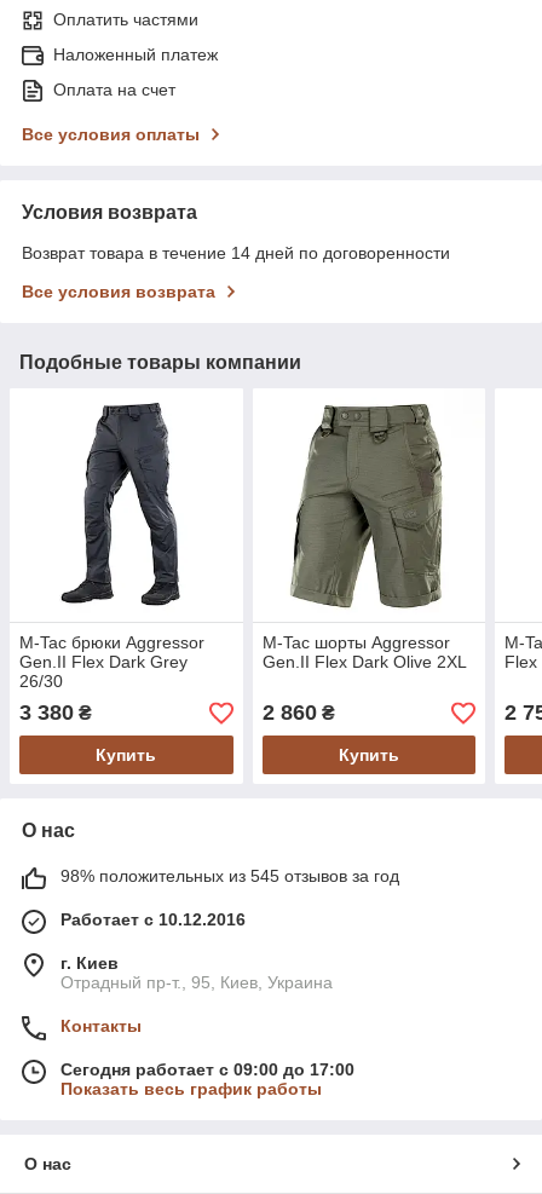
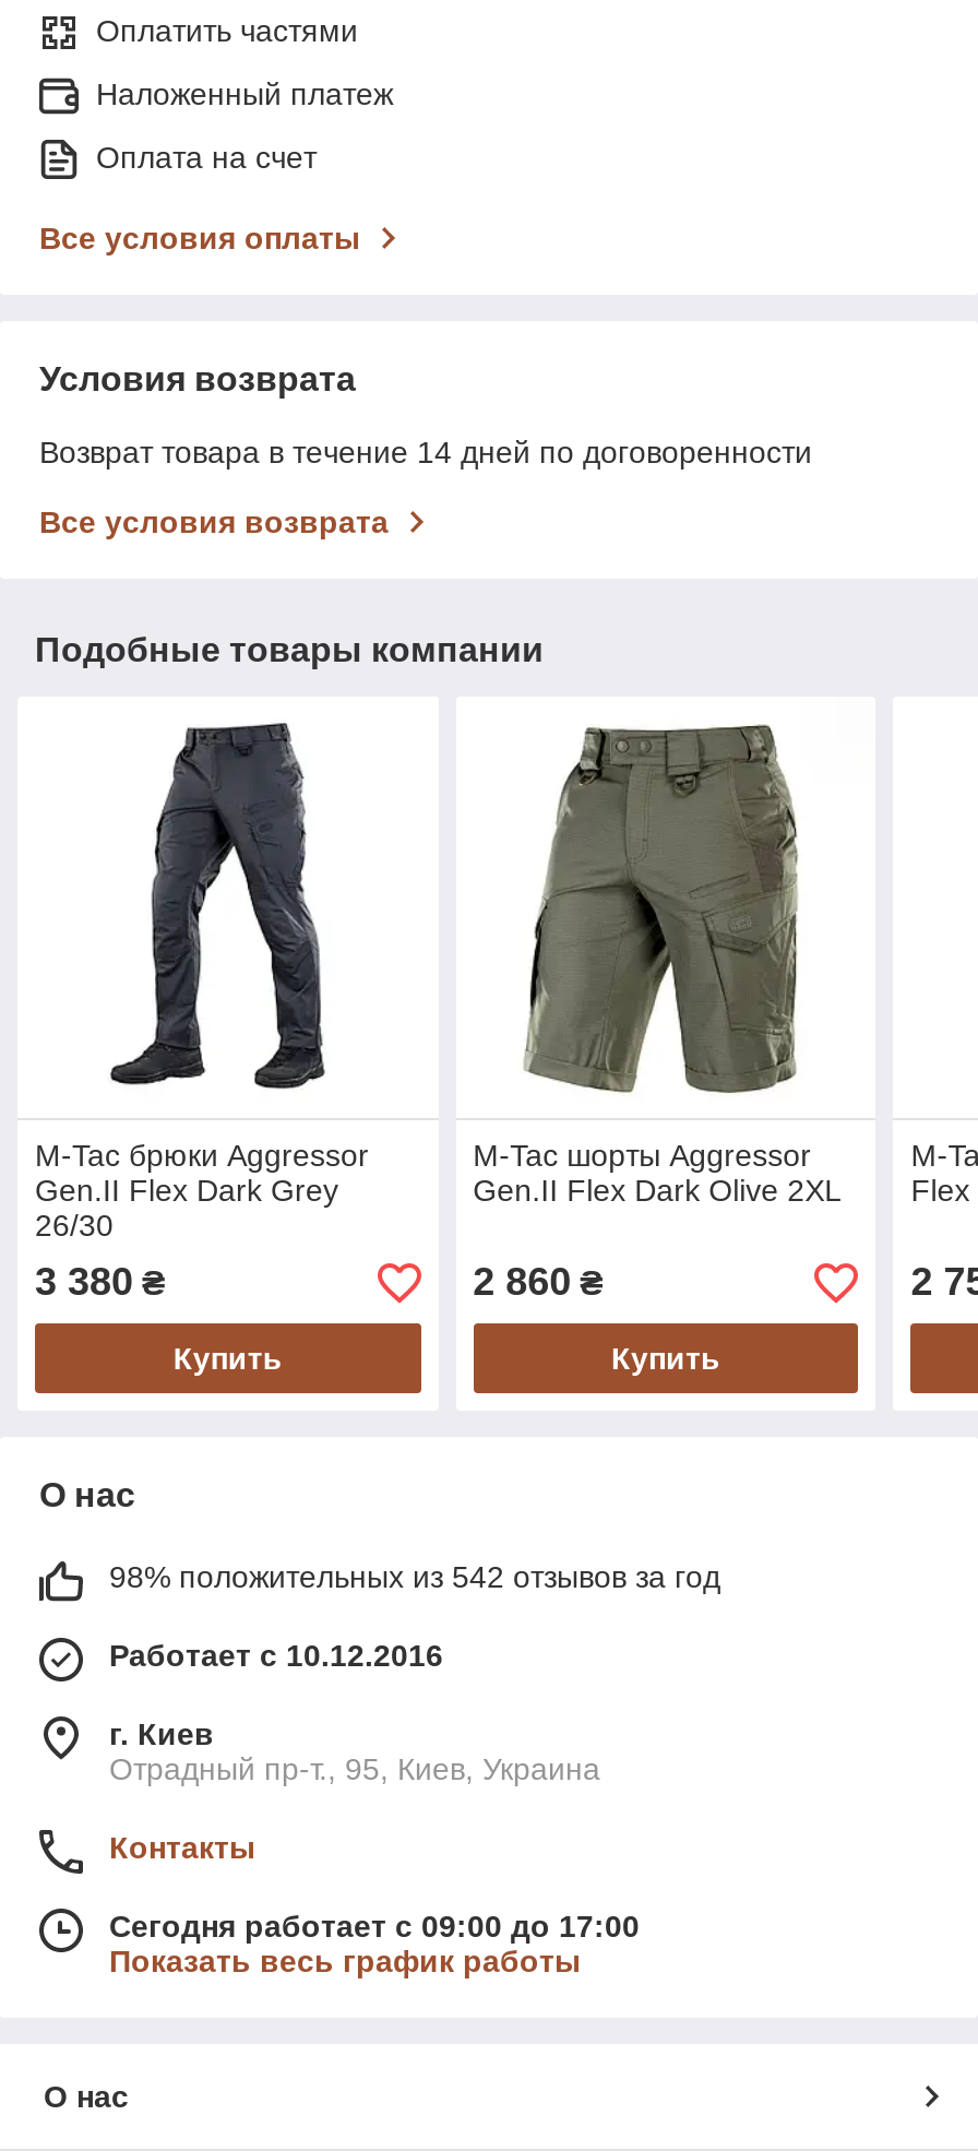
- 98% положительных из 545 отзывов за год
+ 98% положительных из 542 отзывов за год
